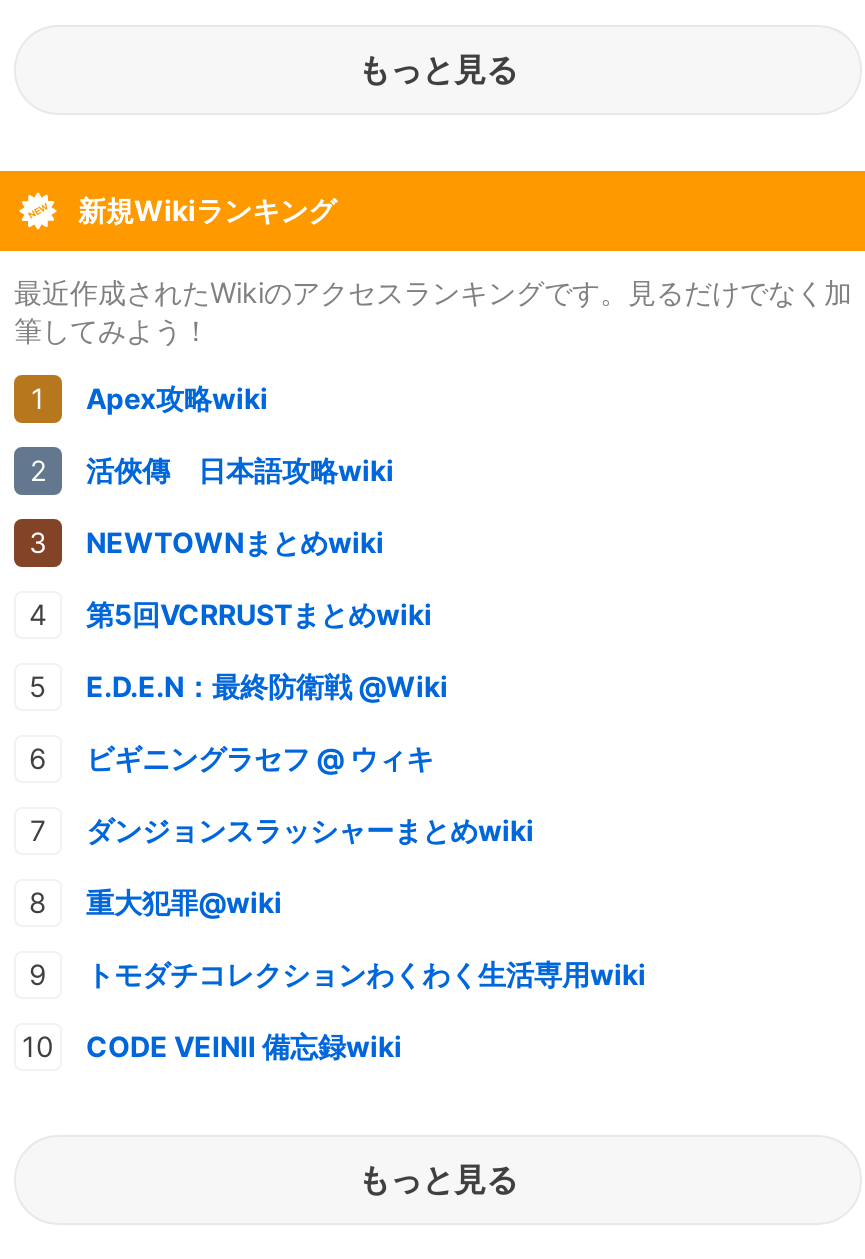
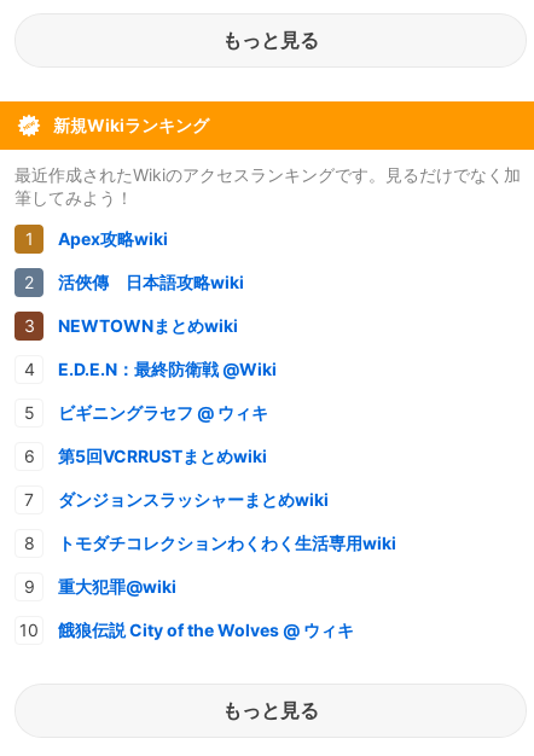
moved down: 第5回VCRRUSTまとめwiki

moved up: E.D.E.N：最終防衛戦 @Wiki | ビギニングラセフ @ ウィキ

moved down: 重大犯罪@wiki

moved up: トモダチコレクションわくわく生活専用wiki

- CODE VEINⅡ 備忘録wiki
+ 餓狼伝説 City of the Wolves @ ウィキ
